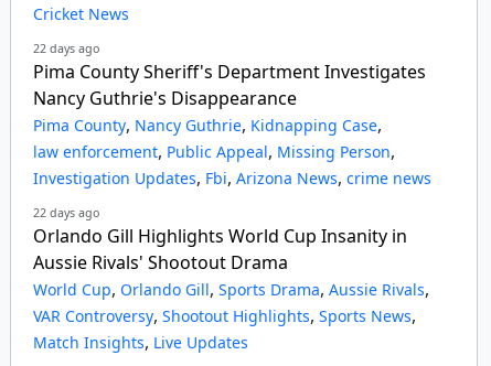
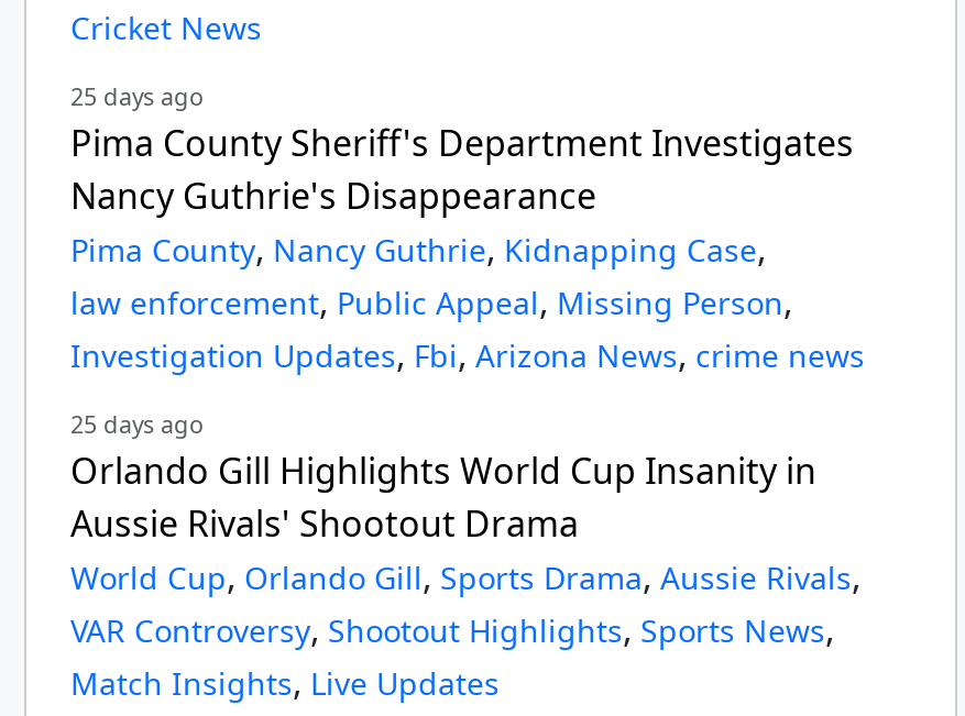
- 22 days ago
+ 25 days ago

- 22 days ago
+ 25 days ago
